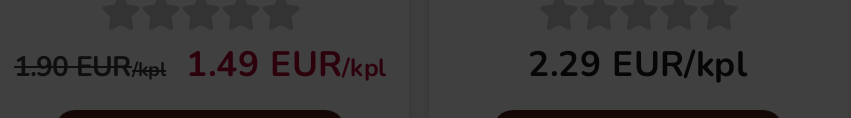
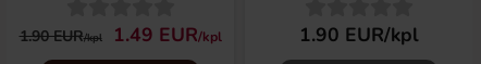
- 2.29 EUR/kpl
+ 1.90 EUR/kpl
